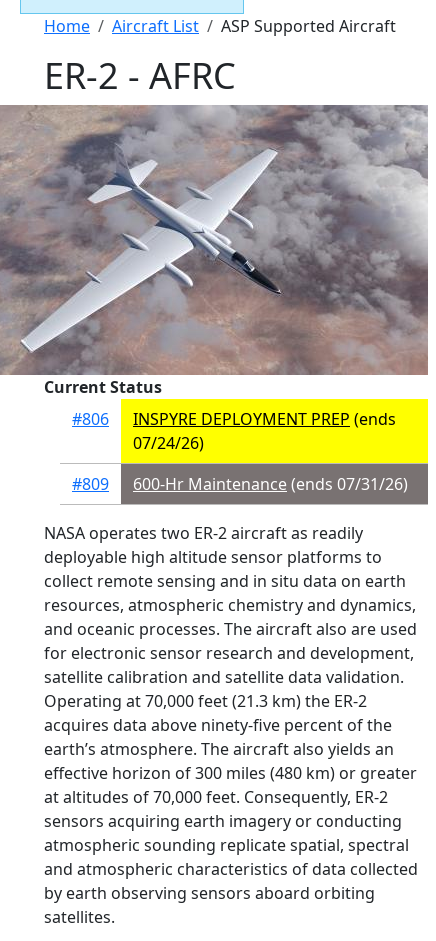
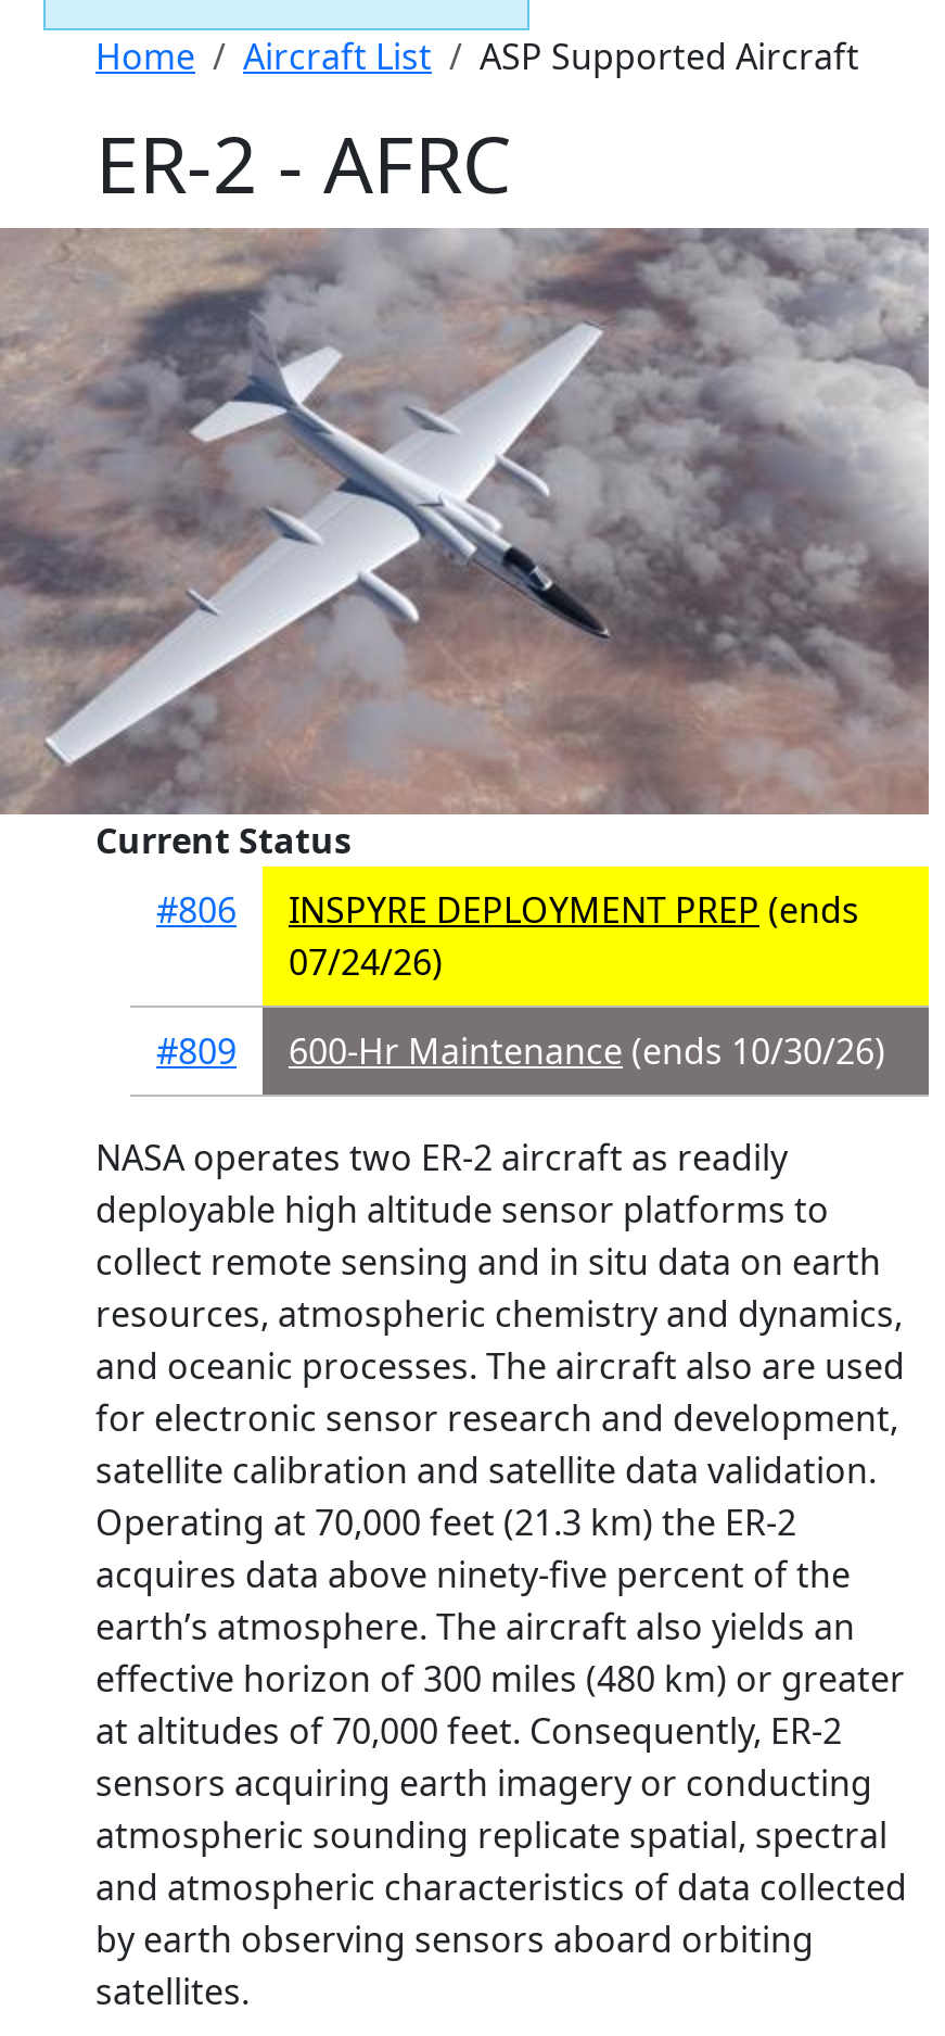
- 600-Hr Maintenance (ends 07/31/26)
+ 600-Hr Maintenance (ends 10/30/26)
